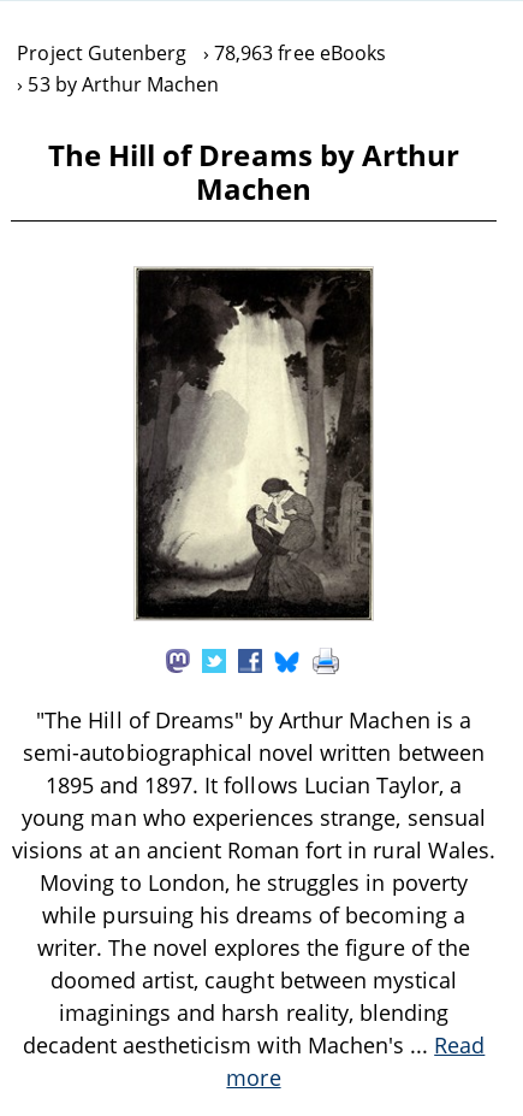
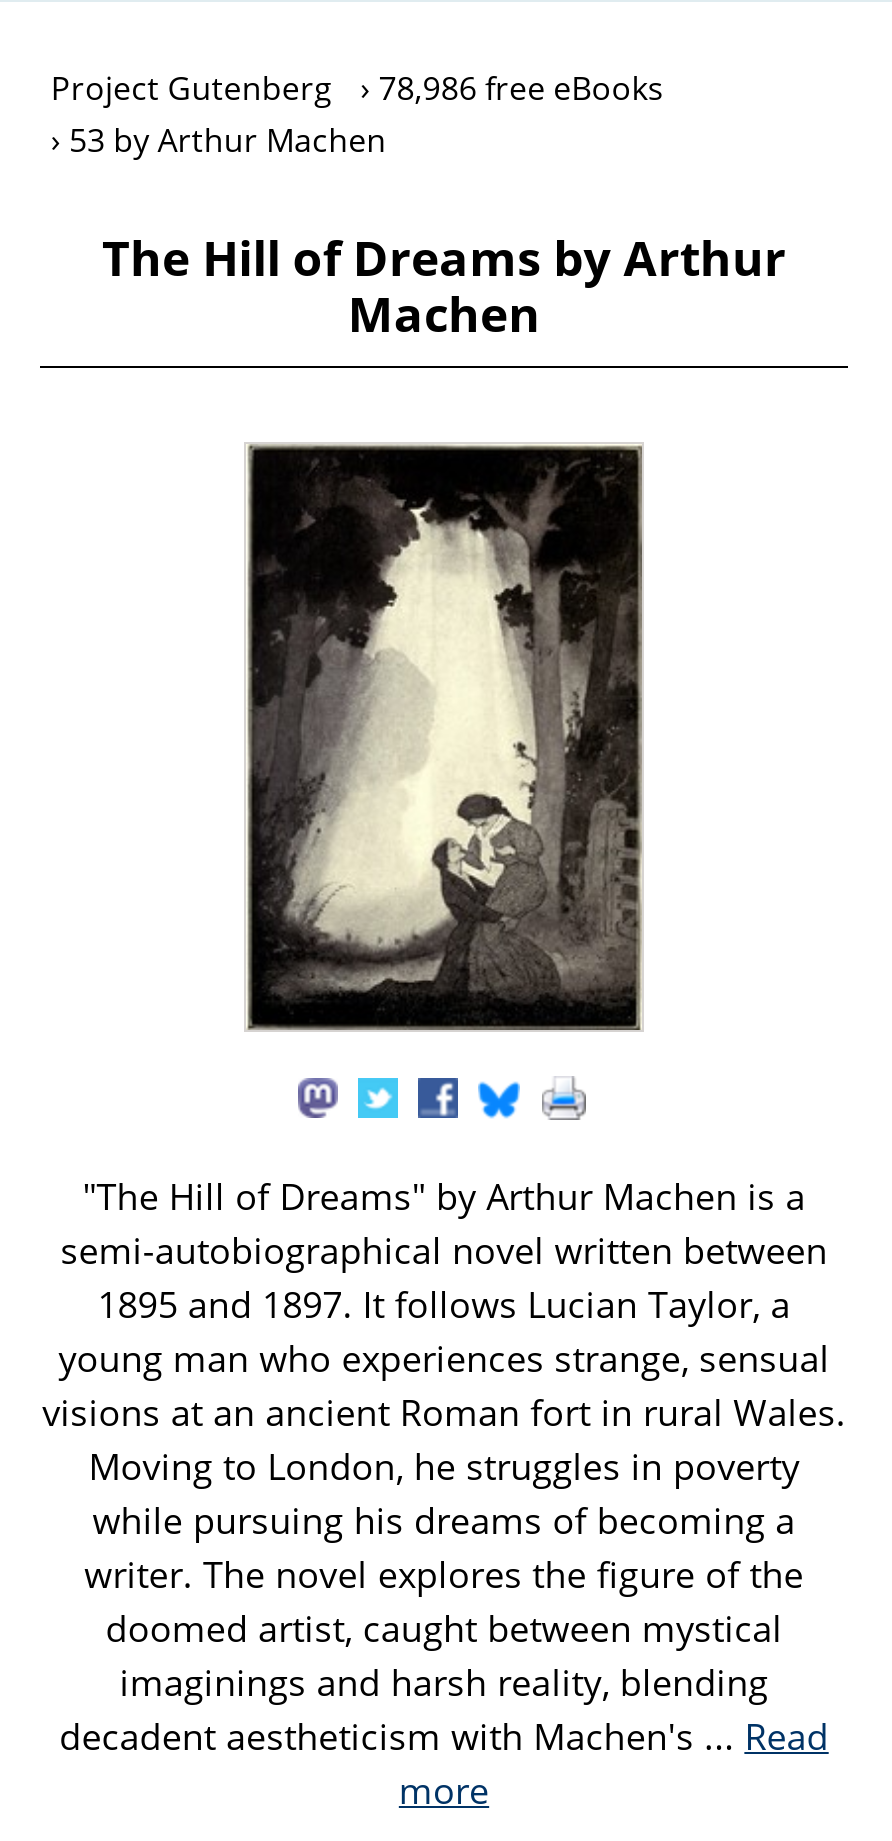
- Project Gutenberg 78,963 free eBooks
+ Project Gutenberg 78,986 free eBooks
